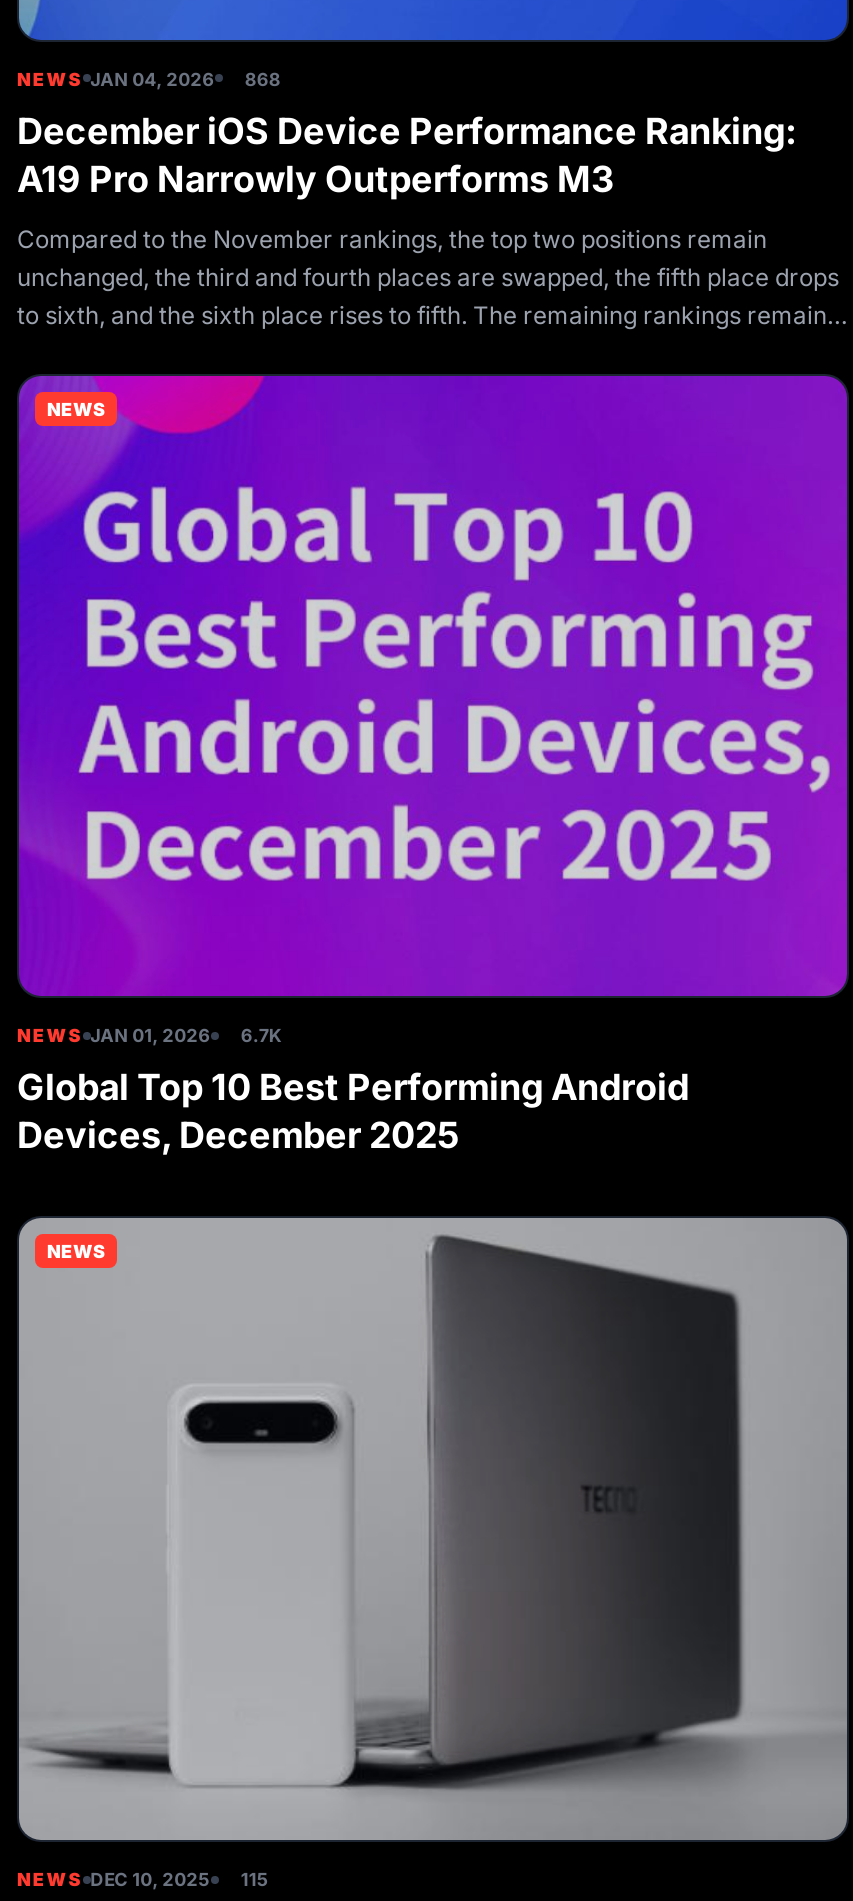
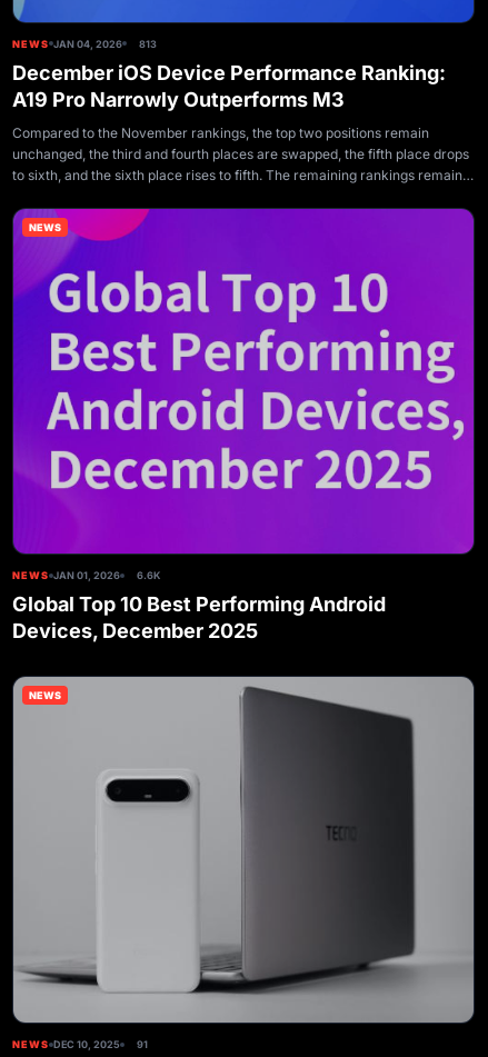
- NEWS JAN 04, 2026 868
+ NEWS JAN 04, 2026 813

- NEWS JAN 01, 2026 6.7K
+ NEWS JAN 01, 2026 6.6K

- NEWS DEC 10, 2025 115
+ NEWS DEC 10, 2025 91
